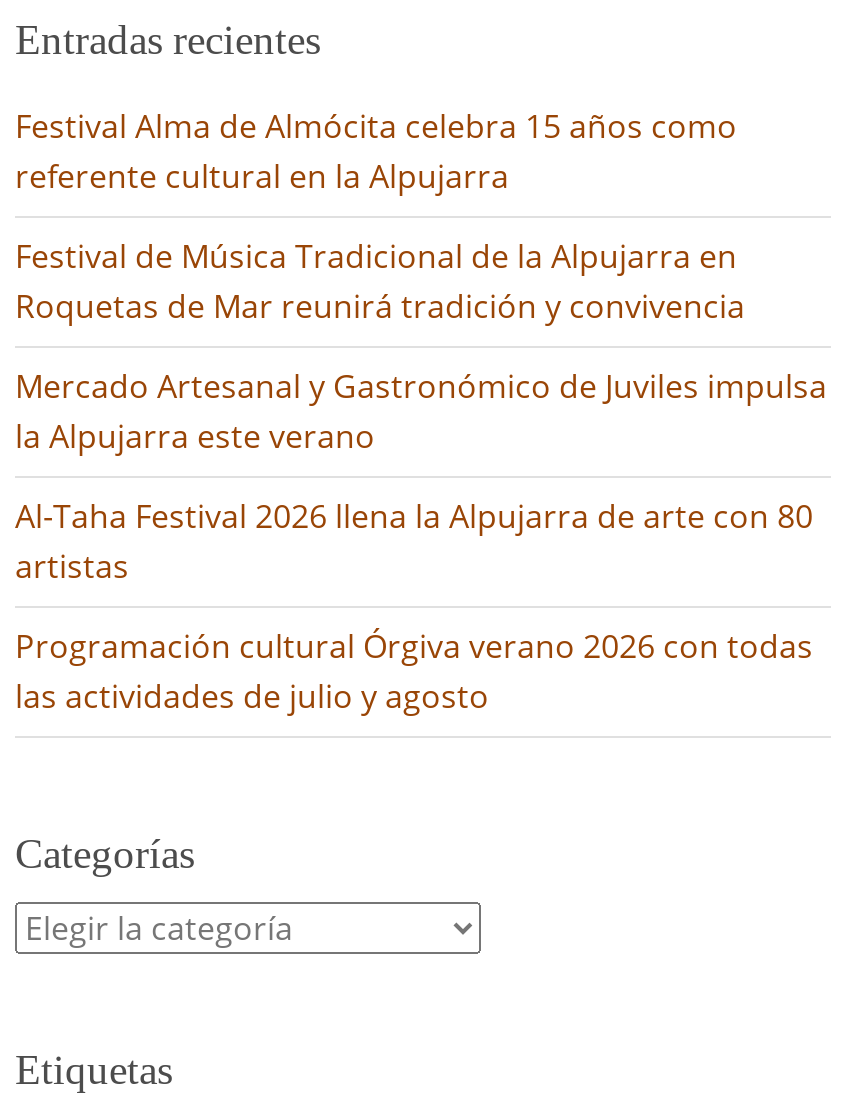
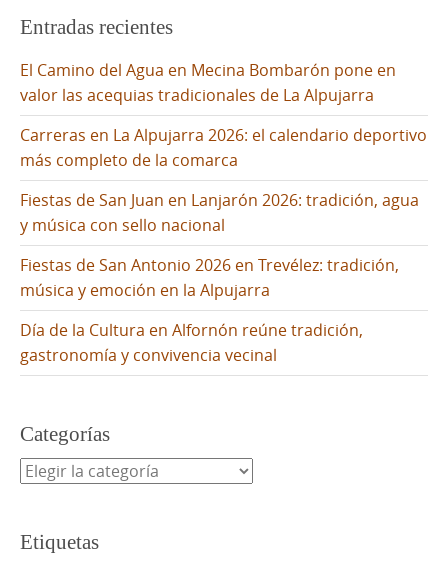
- Festival Alma de Almócita celebra 15 años como
- referente cultural en la Alpujarra
+ El Camino del Agua en Mecina Bombarón pone en
+ valor las acequias tradicionales de La Alpujarra

- Festival de Música Tradicional de la Alpujarra en
- Roquetas de Mar reunirá tradición y convivencia
+ Carreras en La Alpujarra 2026: el calendario deportivo
+ más completo de la comarca

- Mercado Artesanal y Gastronómico de Juviles impulsa
- la Alpujarra este verano
+ Fiestas de San Juan en Lanjarón 2026: tradición, agua
+ y música con sello nacional

- Al-Taha Festival 2026 llena la Alpujarra de arte con 80
- artistas
+ Fiestas de San Antonio 2026 en Trevélez: tradición,
+ música y emoción en la Alpujarra

- Programación cultural Órgiva verano 2026 con todas
- las actividades de julio y agosto
+ Día de la Cultura en Alfornón reúne tradición,
+ gastronomía y convivencia vecinal
